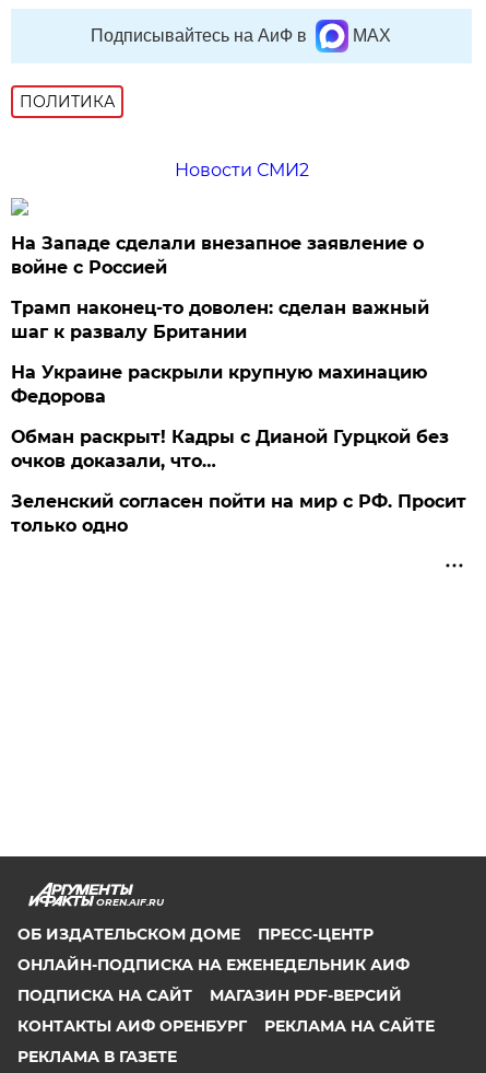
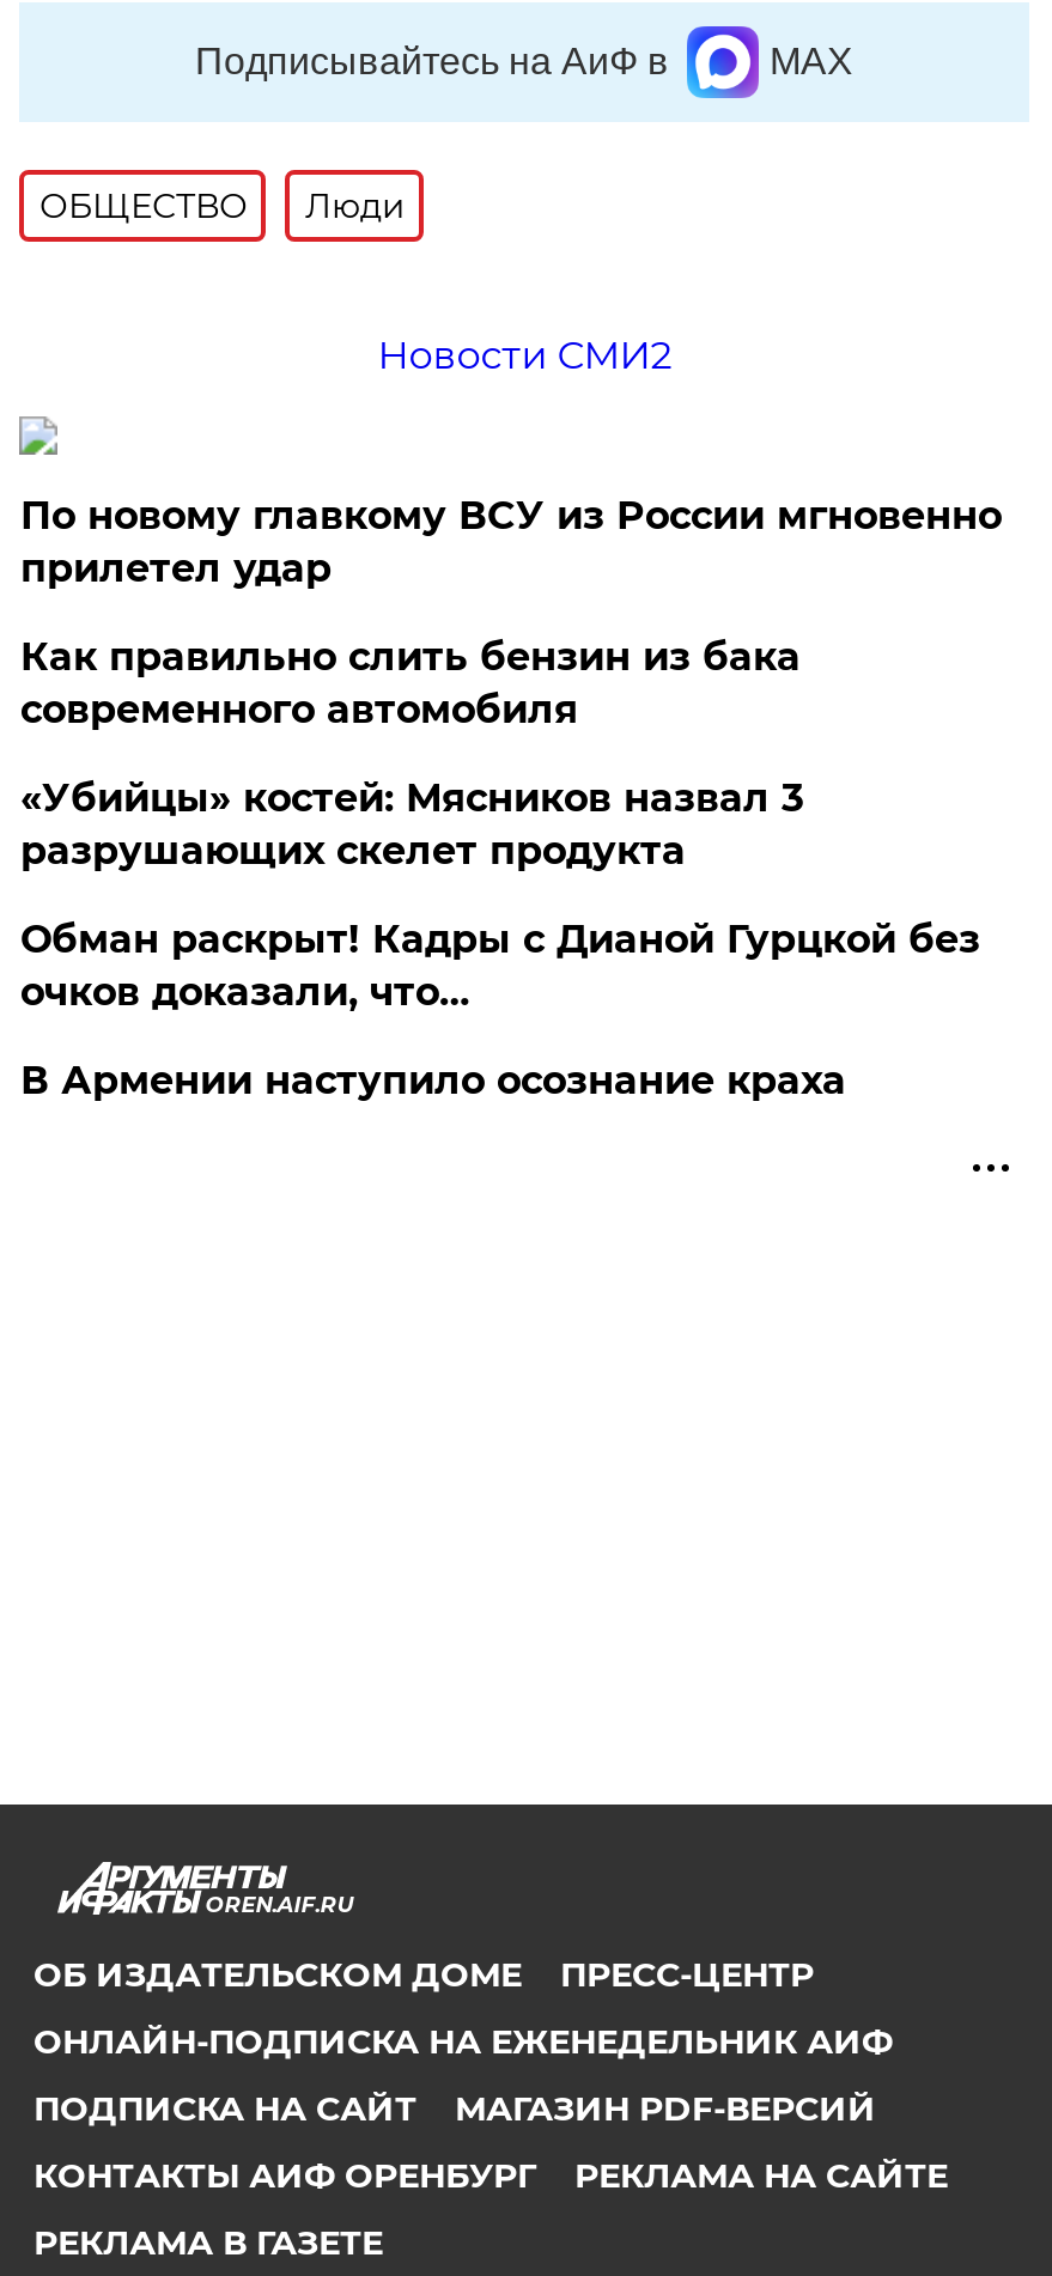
- ПОЛИТИКА
+ ОБЩЕСТВО
+ Люди

- На Западе сделали внезапное заявление о
- войне с Россией
+ По новому главкому ВСУ из России мгновенно
+ прилетел удар

- Трамп наконец-то доволен: сделан важный
- шаг к развалу Британии
+ Как правильно слить бензин из бака
+ современного автомобиля

- На Украине раскрыли крупную махинацию
- Федорова
+ «Убийцы» костей: Мясников назвал 3
+ разрушающих скелет продукта

- Зеленский согласен пойти на мир с РФ. Просит
- только одно
+ В Армении наступило осознание краха
